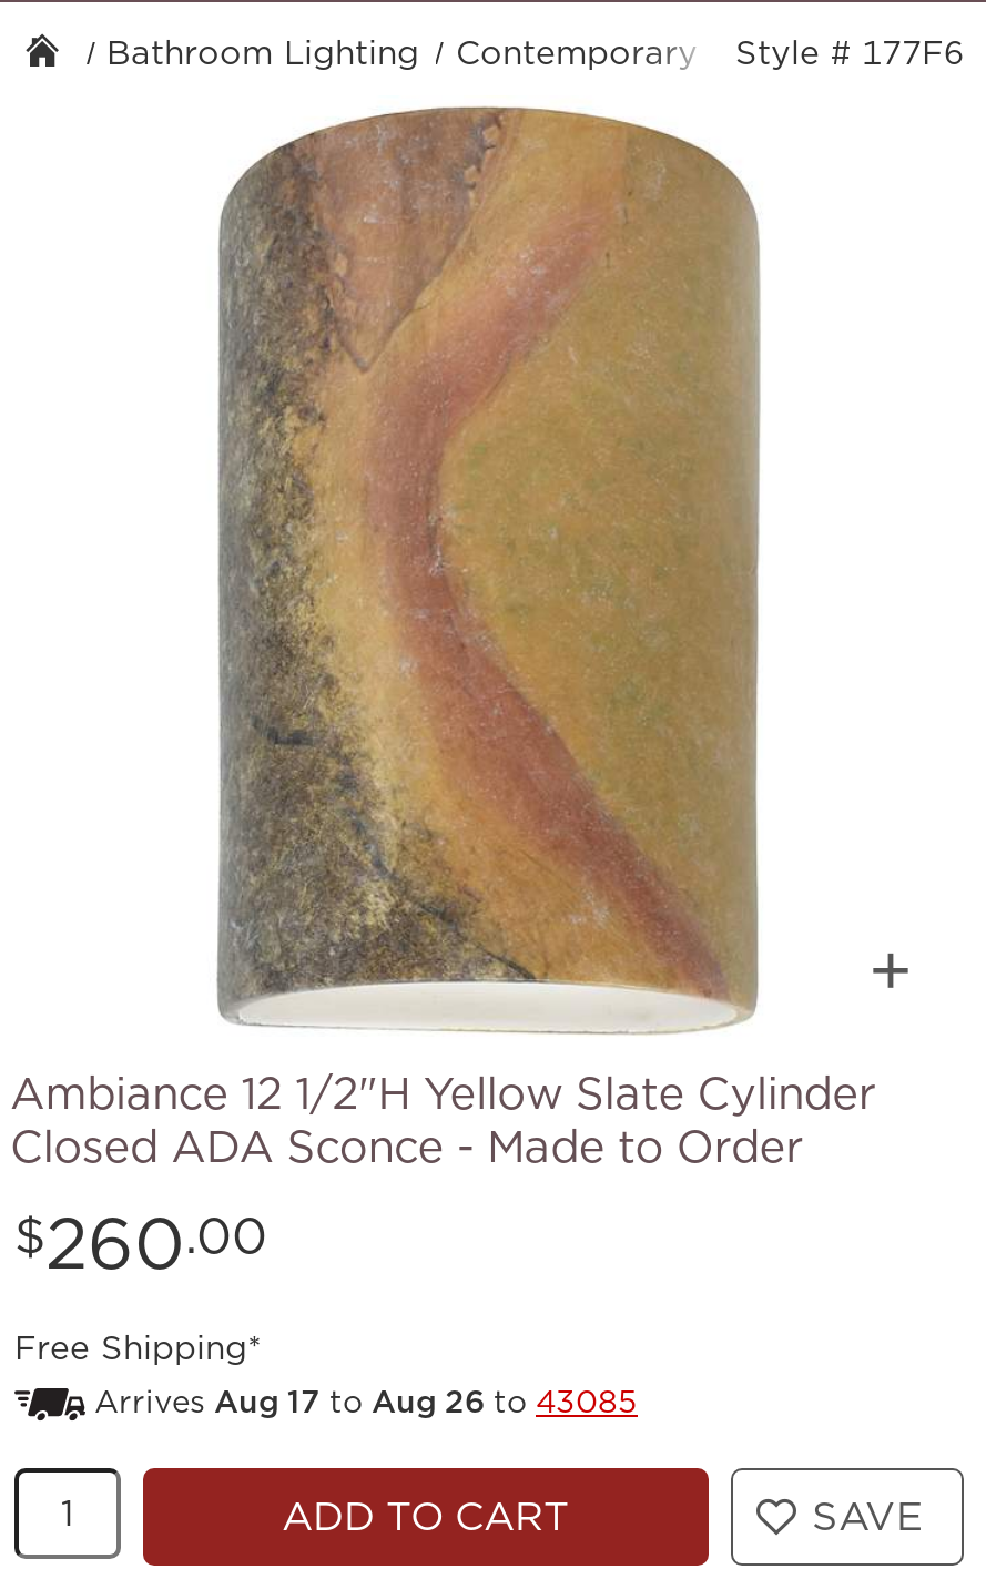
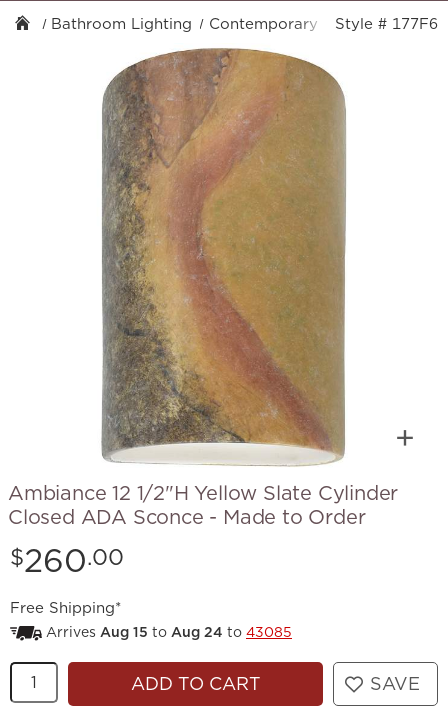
- Arrives Aug 17 to Aug 26 to 43085
+ Arrives Aug 15 to Aug 24 to 43085
